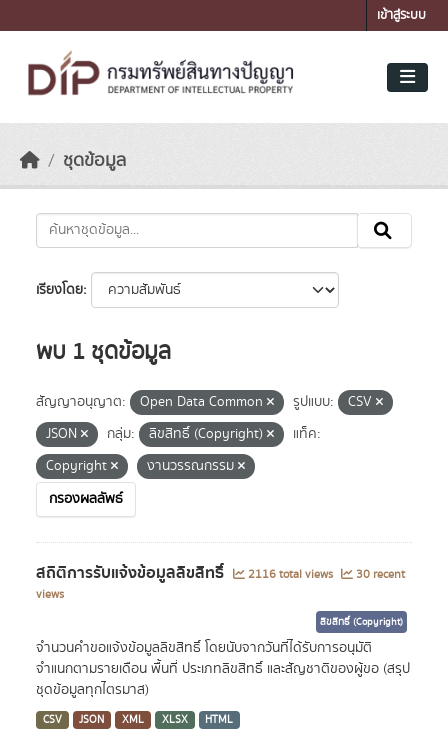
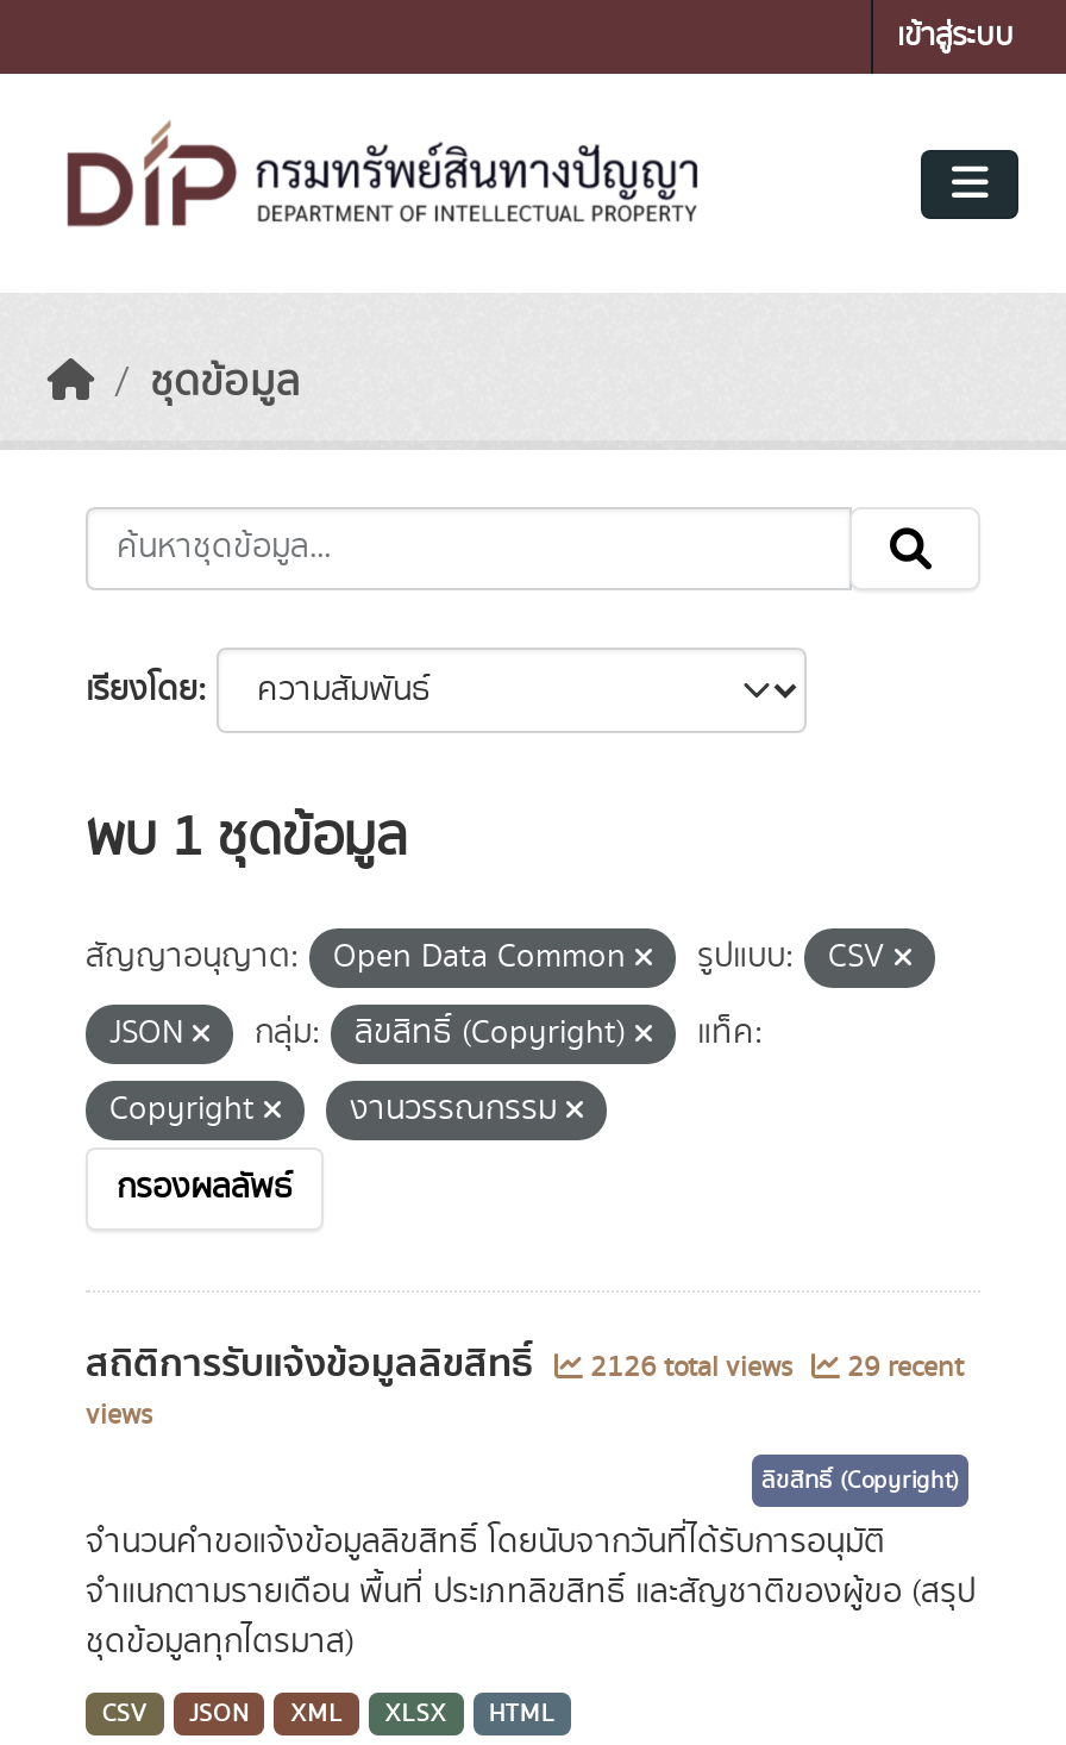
- 2116 total views
+ 2126 total views

- 30 recent
+ 29 recent
